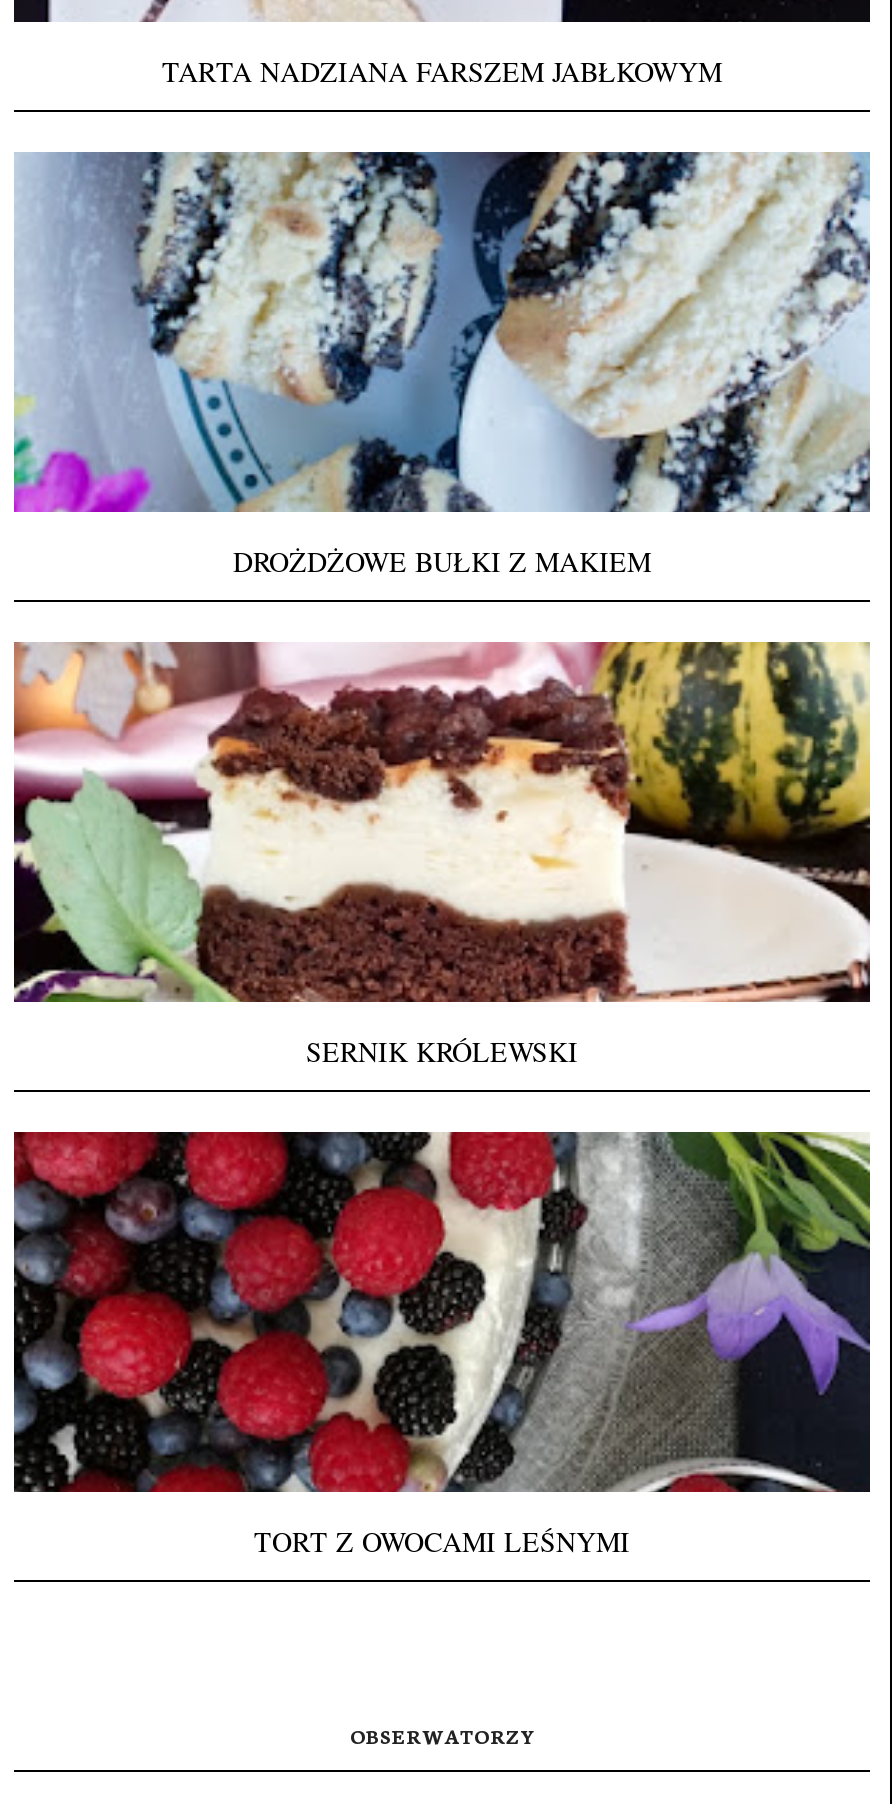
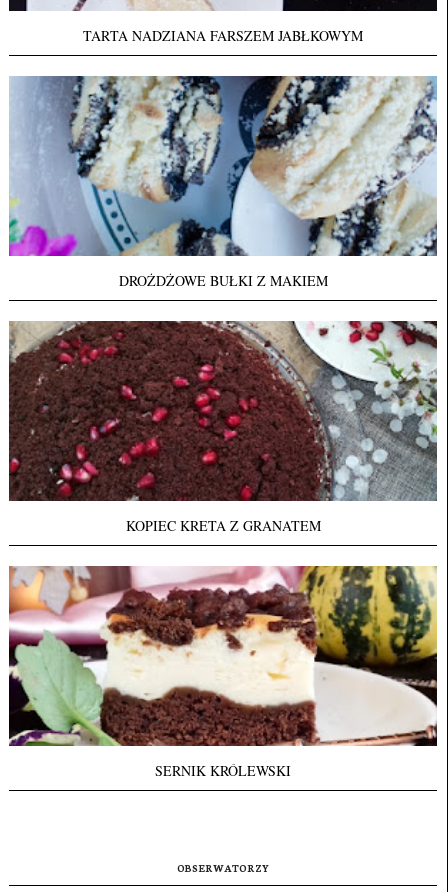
+ [image]
+ KOPIEC KRETA Z GRANATEM

moved down: [image] | SERNIK KRÓLEWSKI

- [image]
- TORT Z OWOCAMI LEŚNYMI
